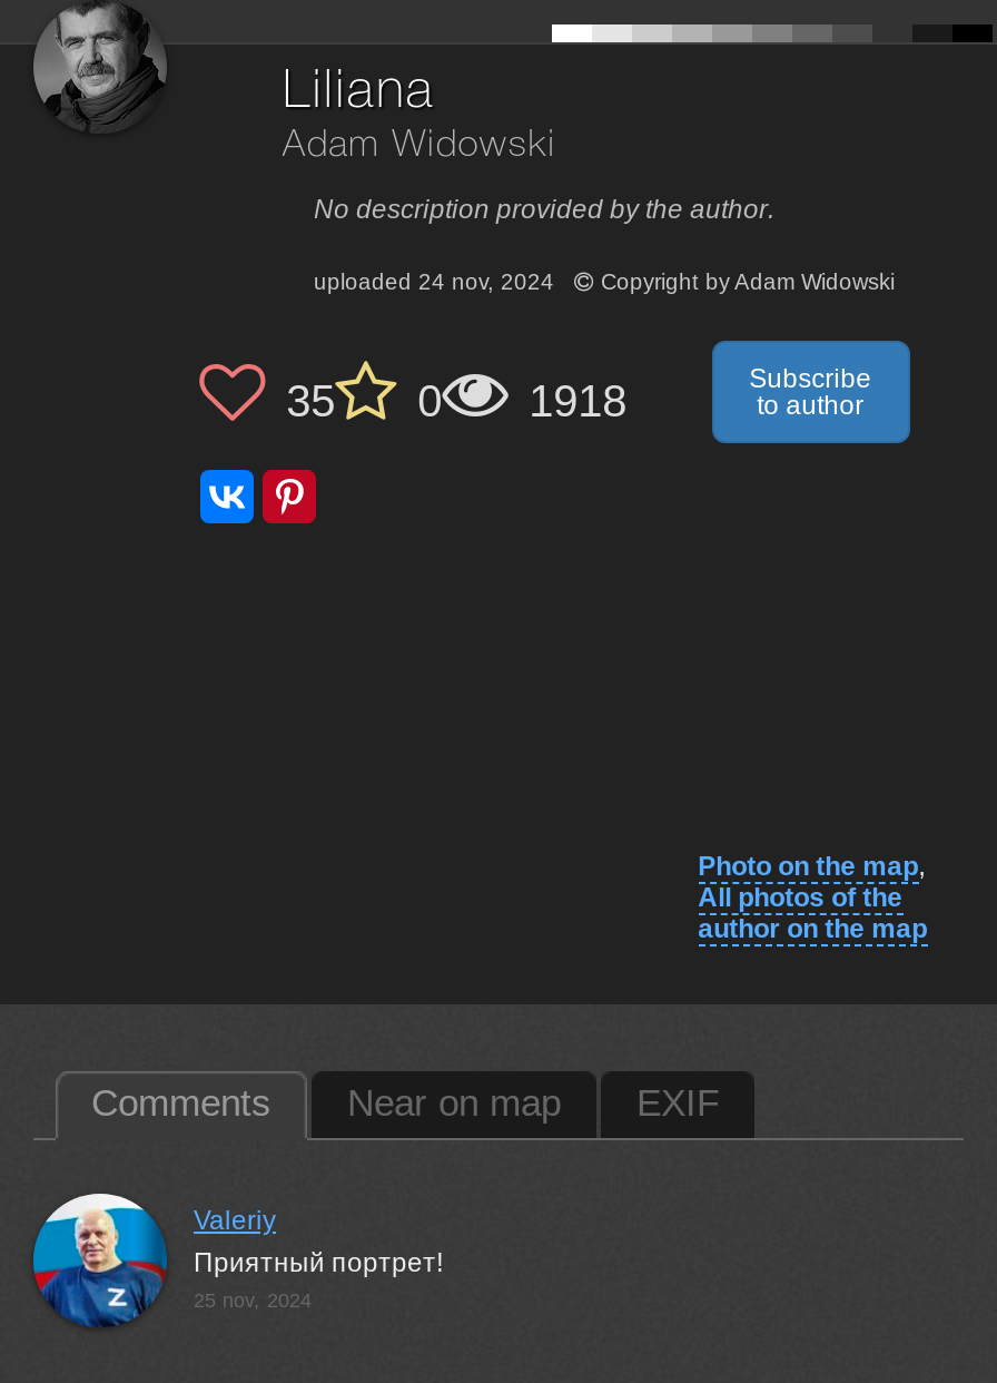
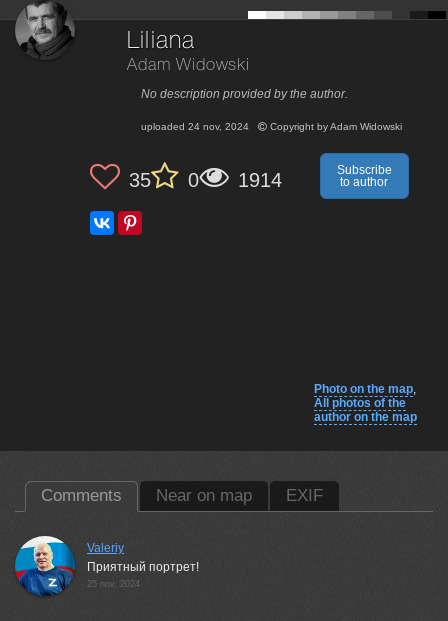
- 35 0 1918
+ 35 0 1914
